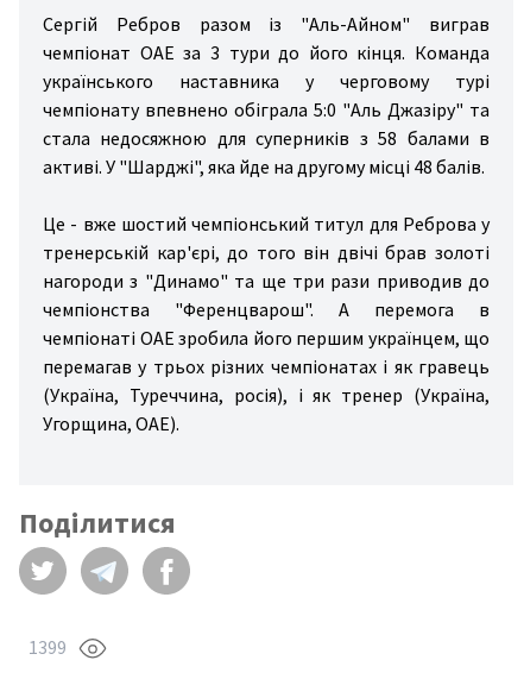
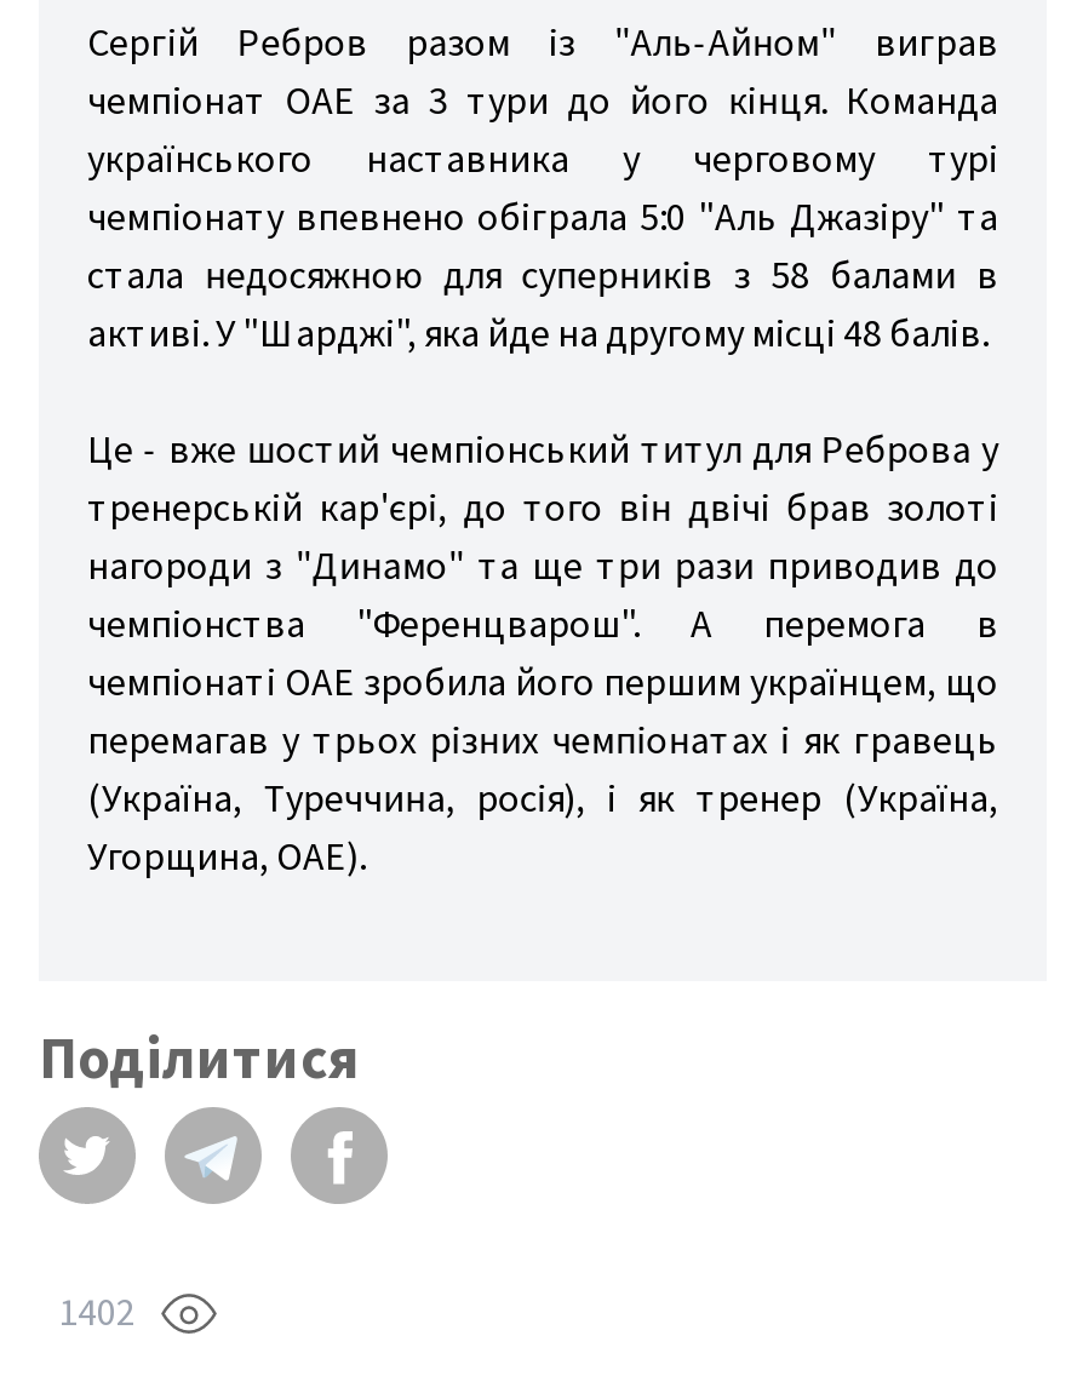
- 1399
+ 1402
